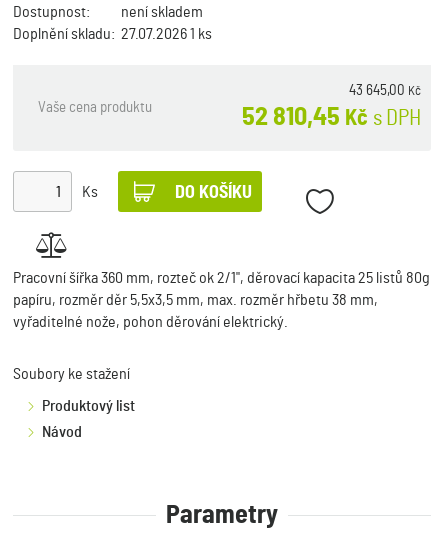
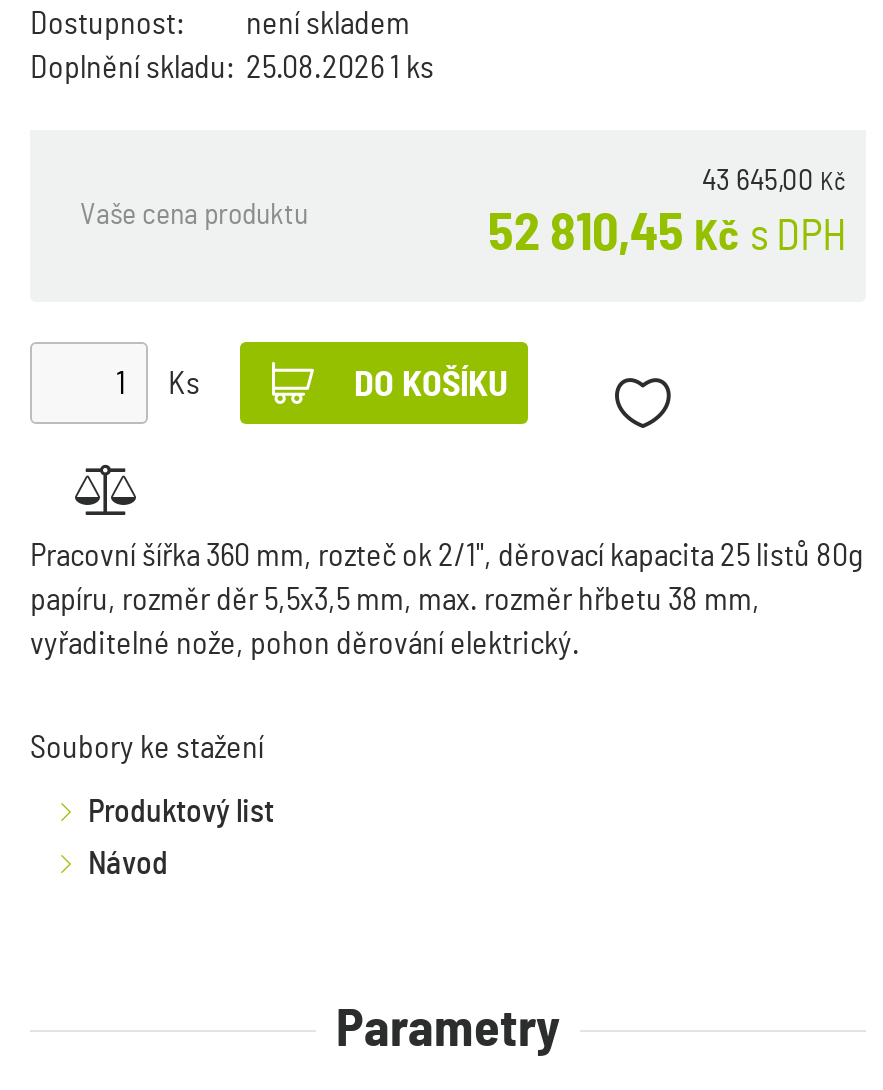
- Doplnění skladu: 27.07.2026 1 ks
+ Doplnění skladu: 25.08.2026 1 ks
